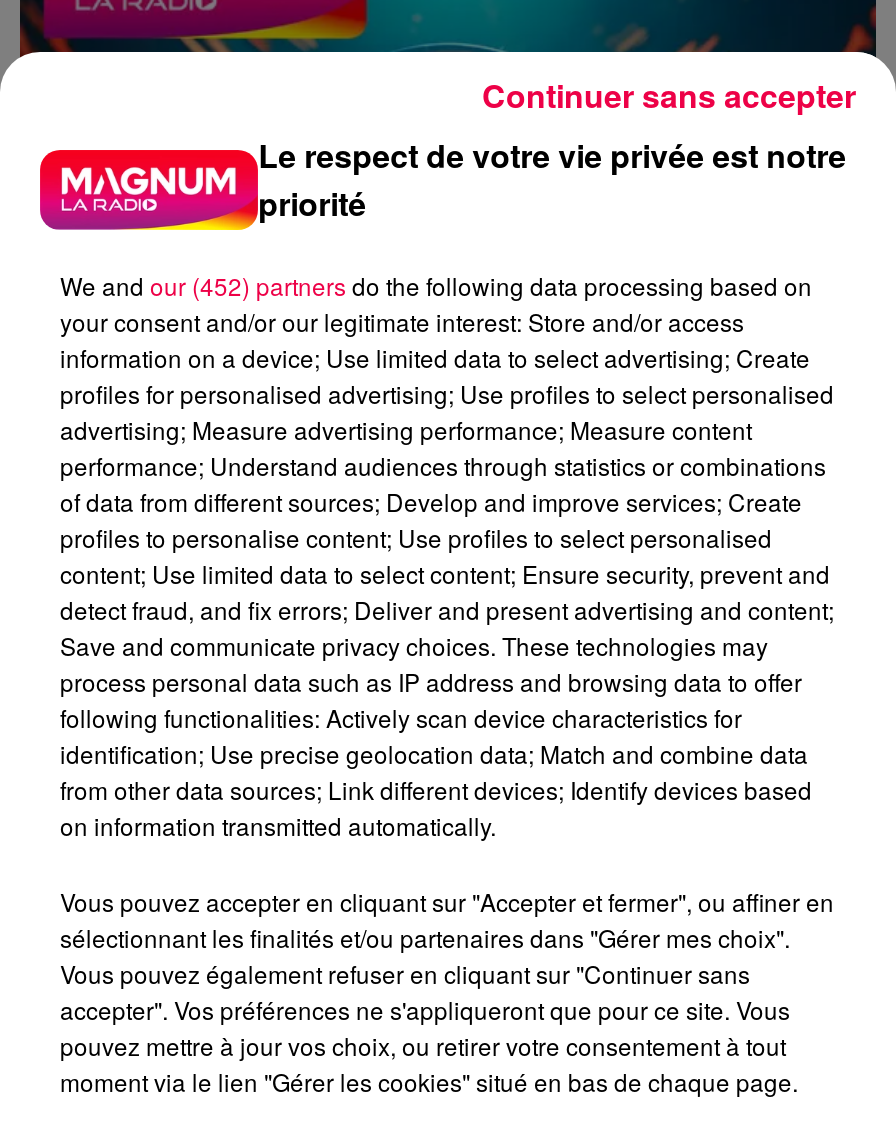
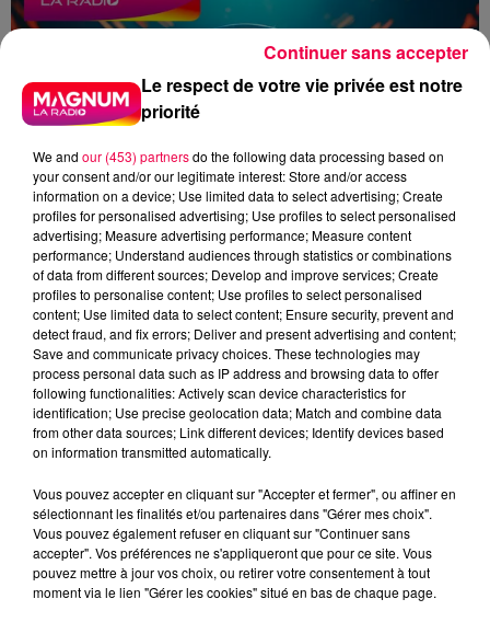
- We and our (452) partners do the following data processing based on
+ We and our (453) partners do the following data processing based on
